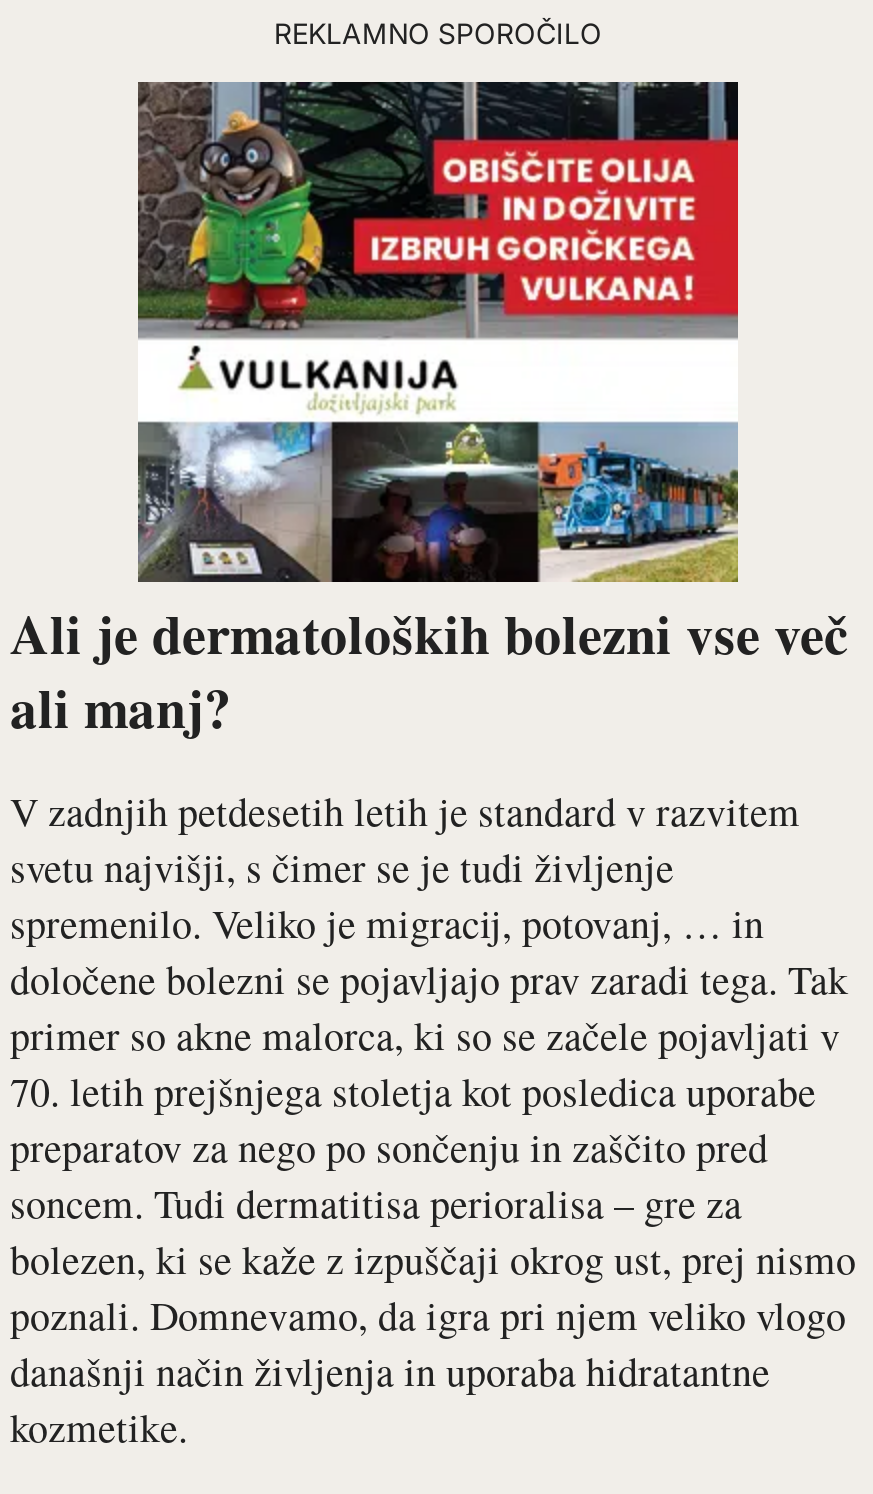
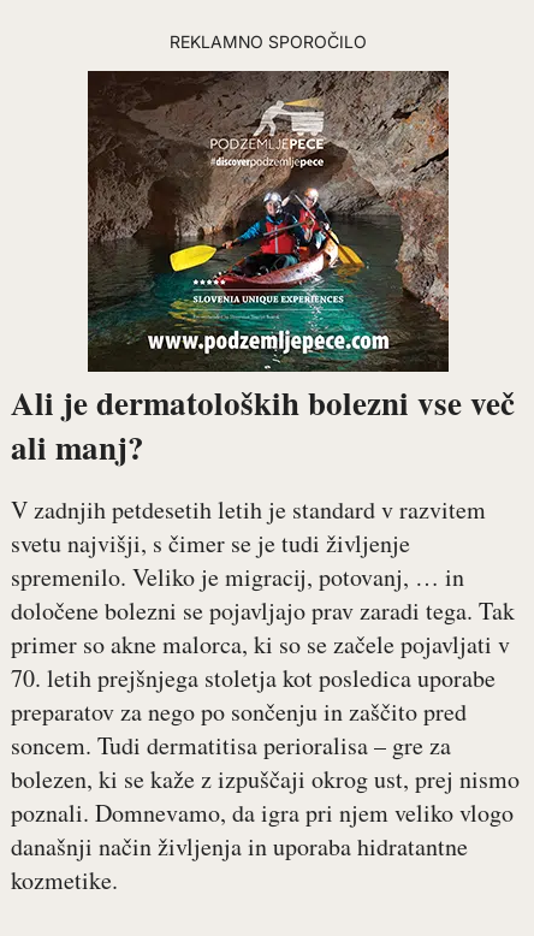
- [image]
+ [image]
